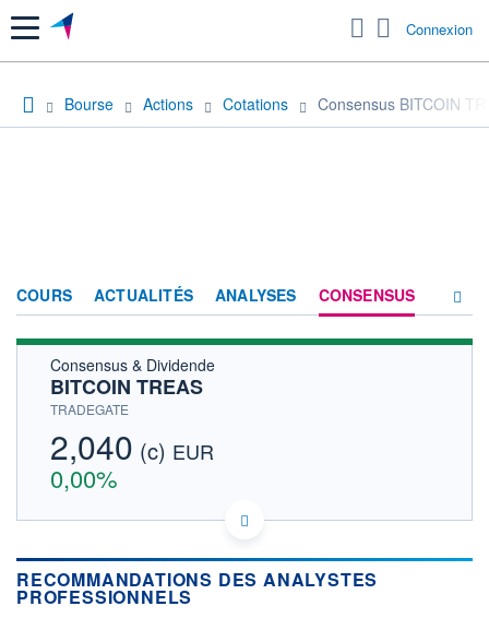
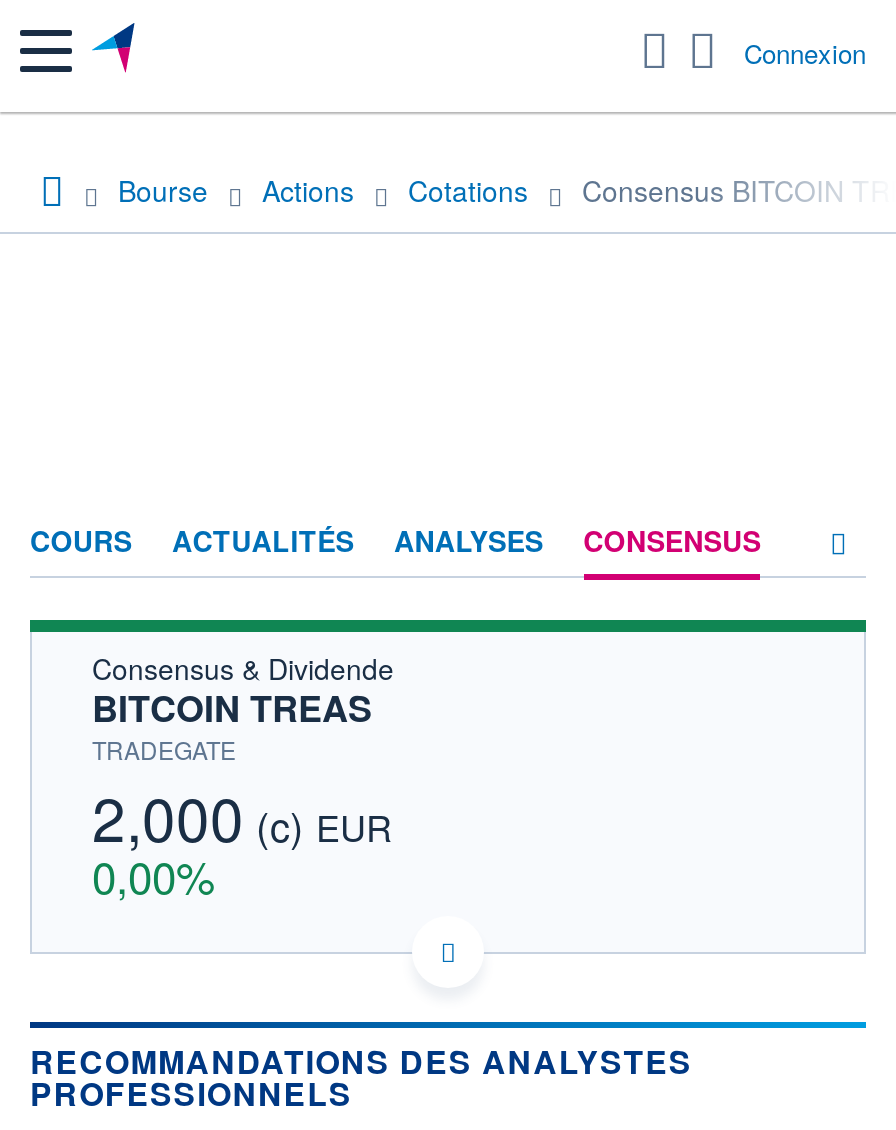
- 2,040 (c) EUR
+ 2,000 (c) EUR
